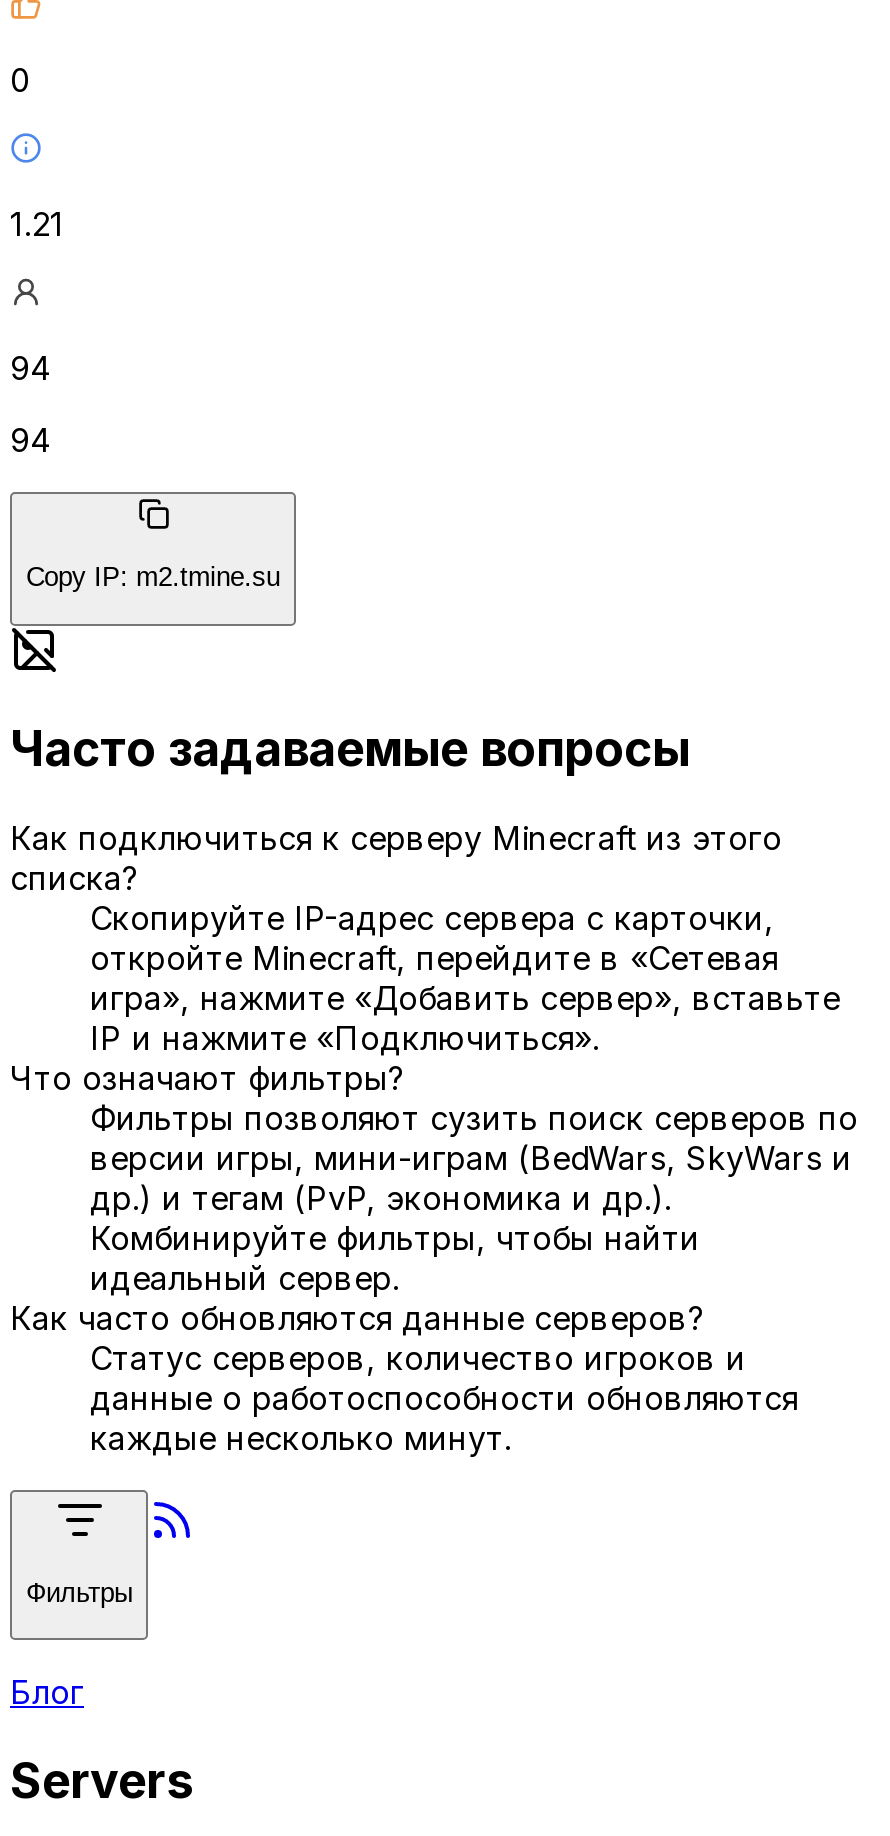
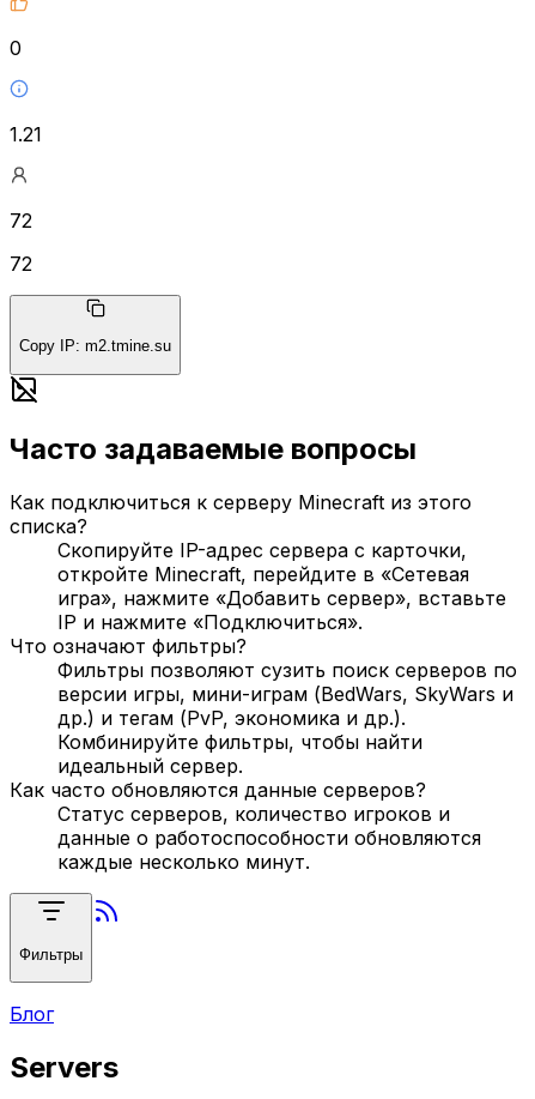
- 94
+ 72

- 94
+ 72
